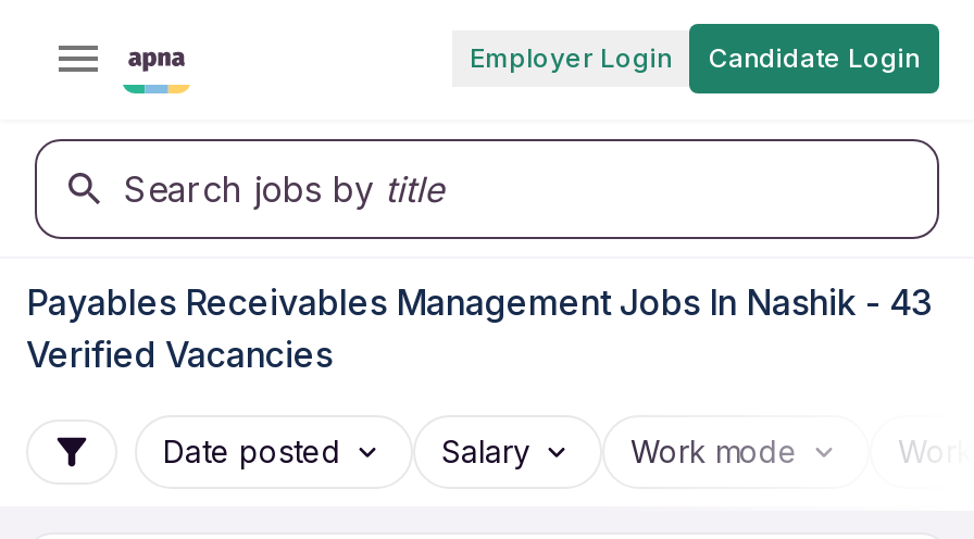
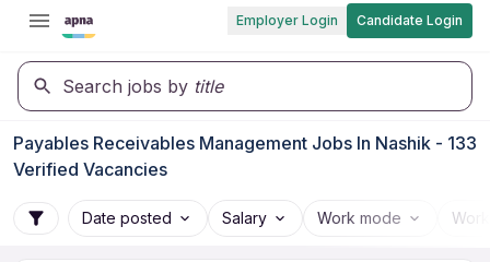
- Payables Receivables Management Jobs In Nashik - 43
+ Payables Receivables Management Jobs In Nashik - 133
